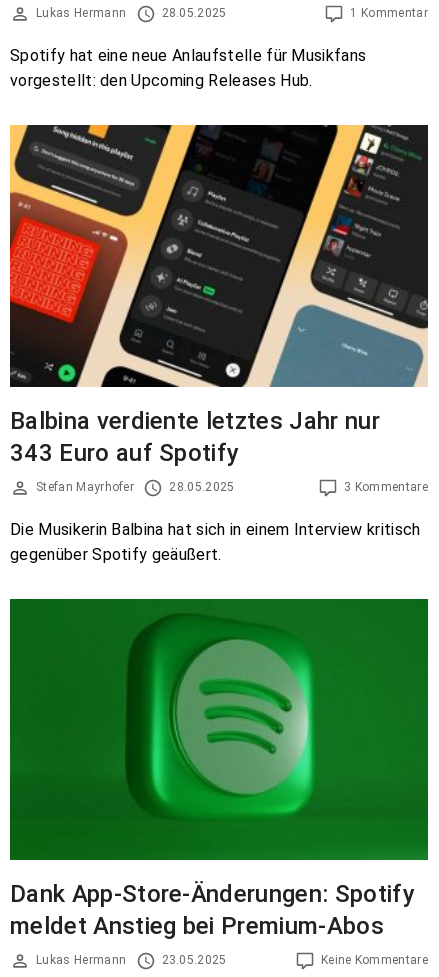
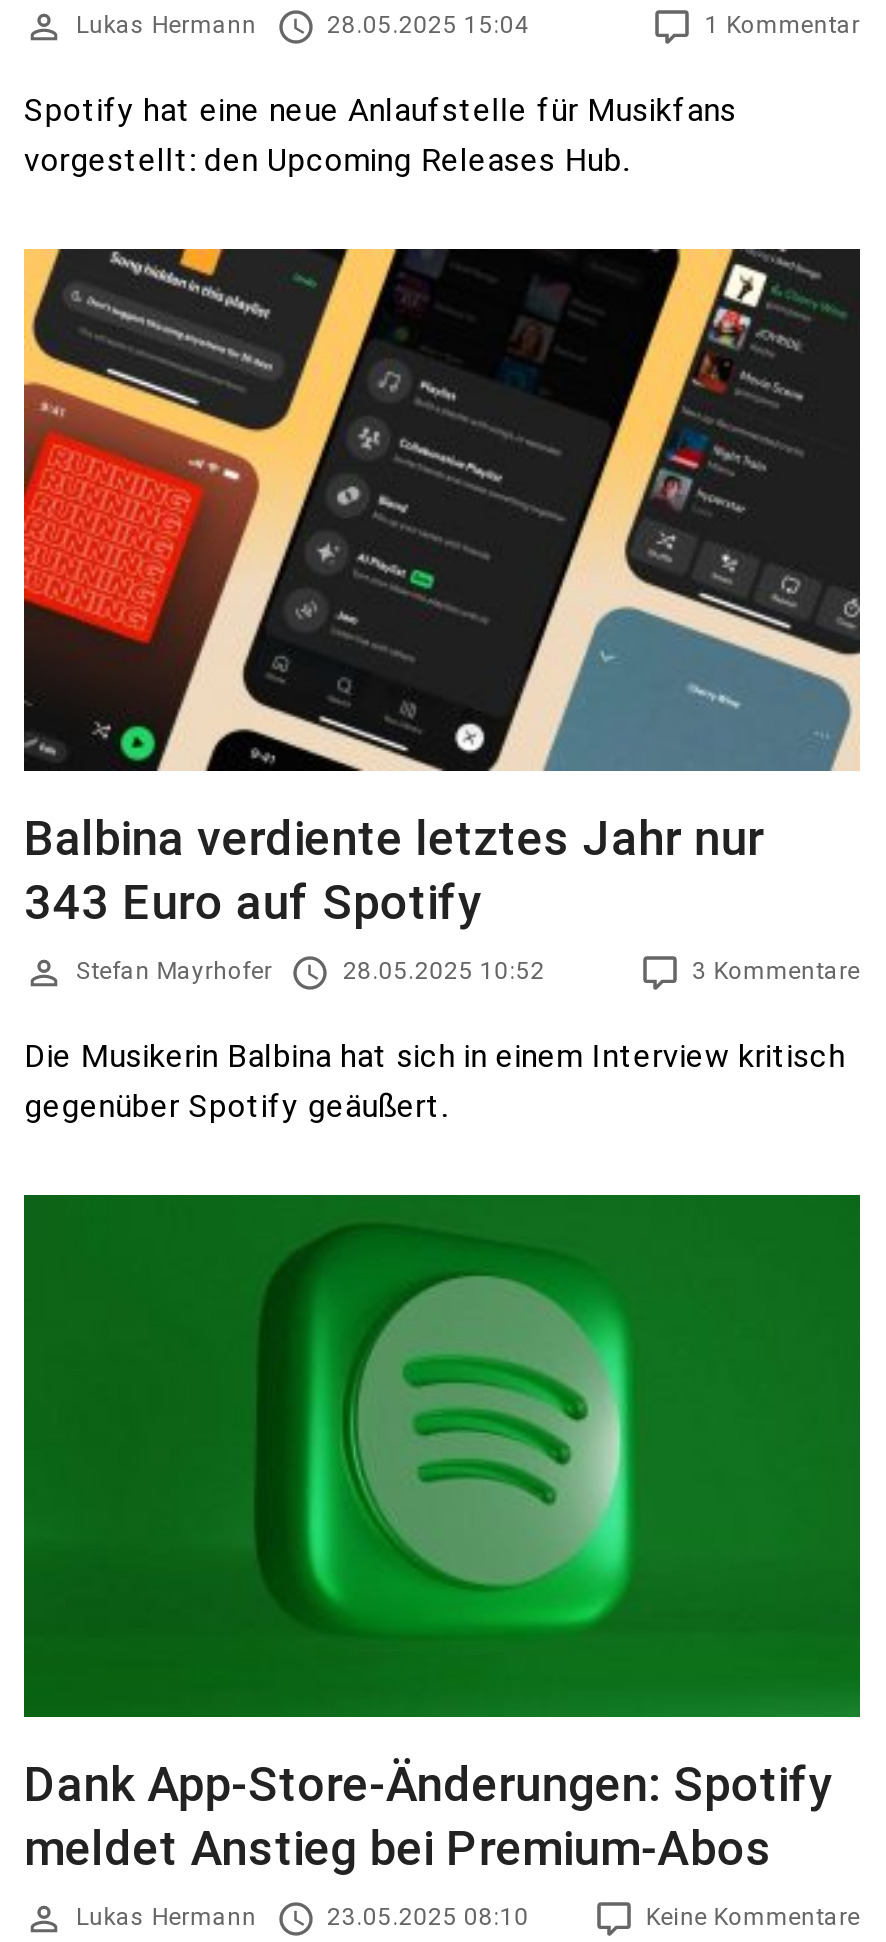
- 28.05.2025
+ 28.05.2025 15:04

- 28.05.2025
+ 28.05.2025 10:52

- 23.05.2025
+ 23.05.2025 08:10
